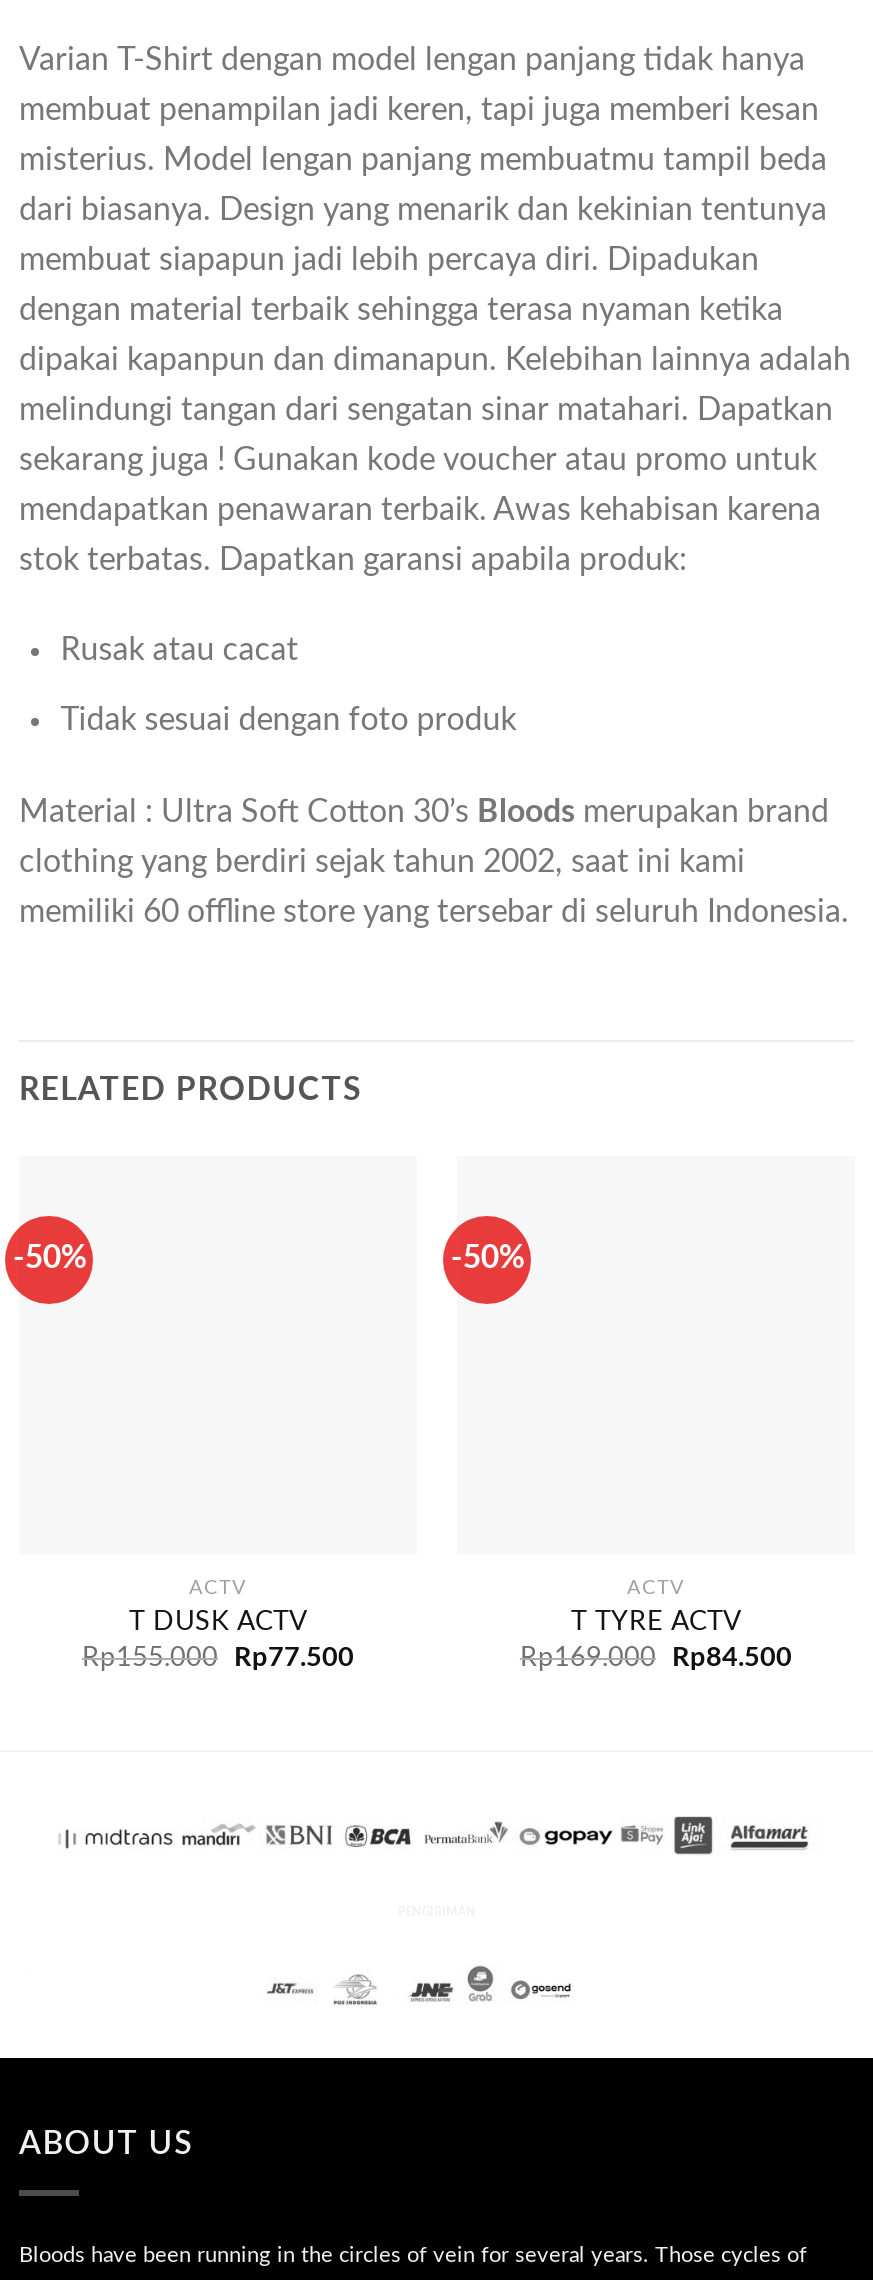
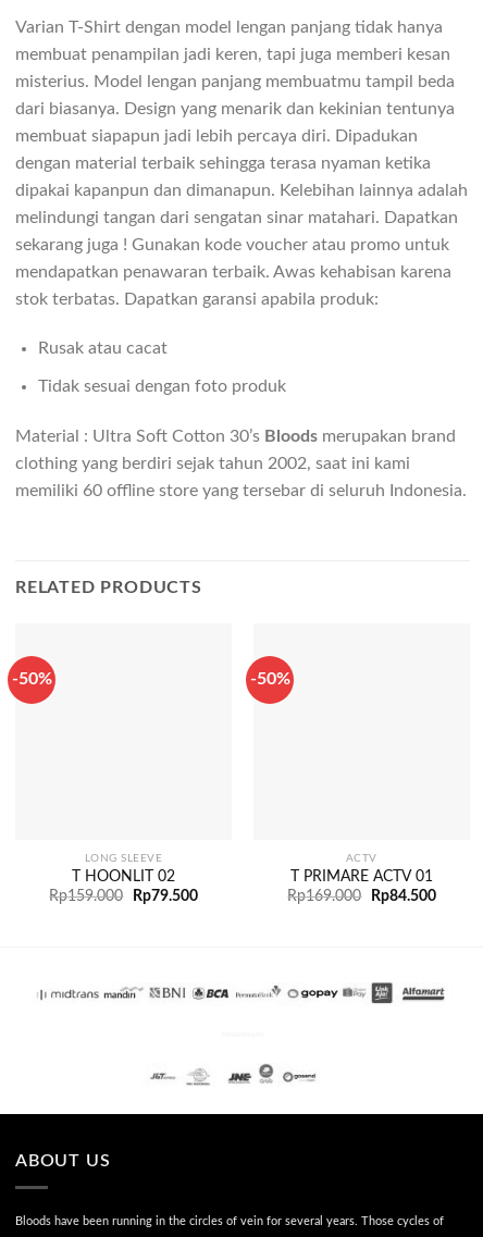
- ACTV
- T DUSK ACTV
- Rp 155.000 Rp77.500
+ LONG SLEEVE
+ T HOONLIT 02
+ Rp 159.000 Rp79.500

- T TYRE ACTV
+ T PRIMARE ACTV 01
